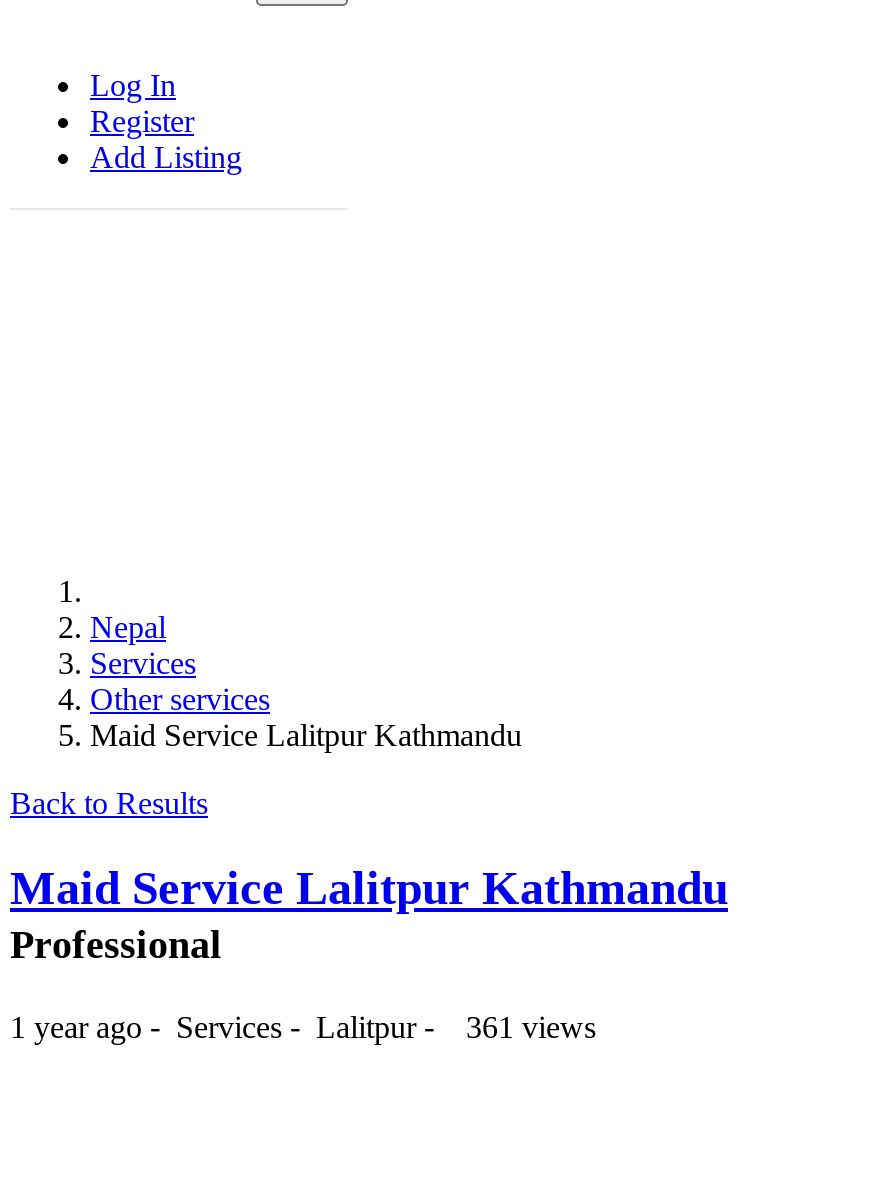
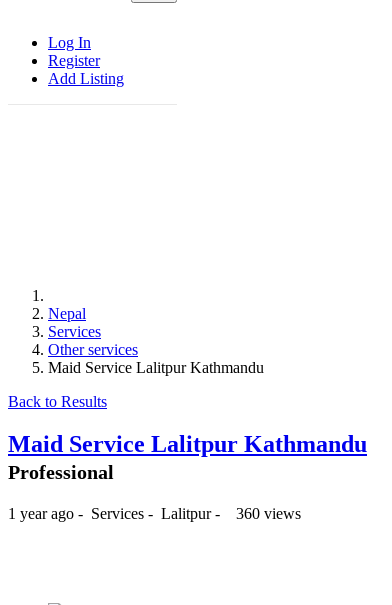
- 1 year ago - Services - Lalitpur - 361 views
+ 1 year ago - Services - Lalitpur - 360 views
